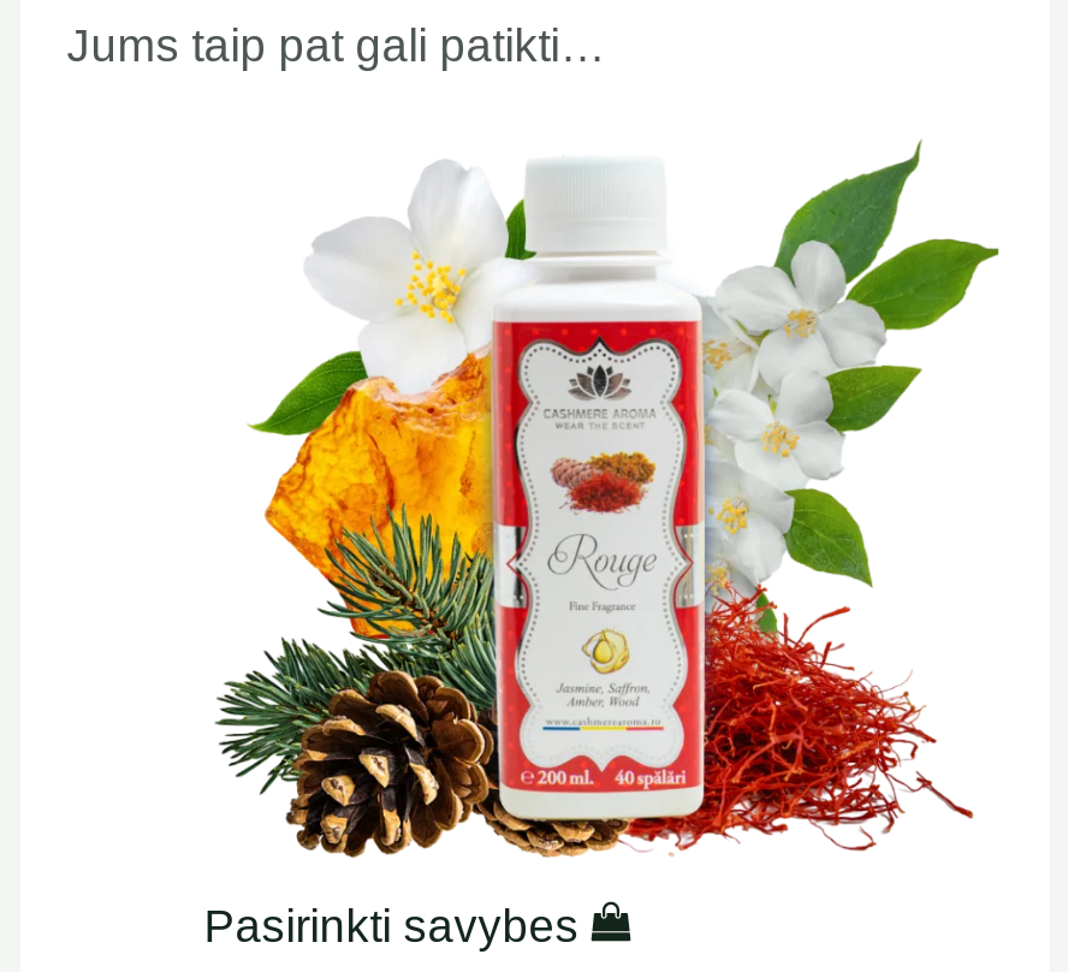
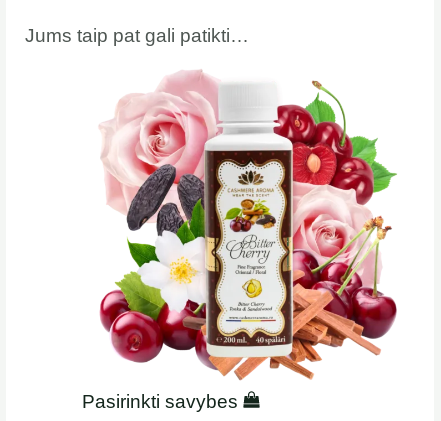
- [image]
+ [image]
